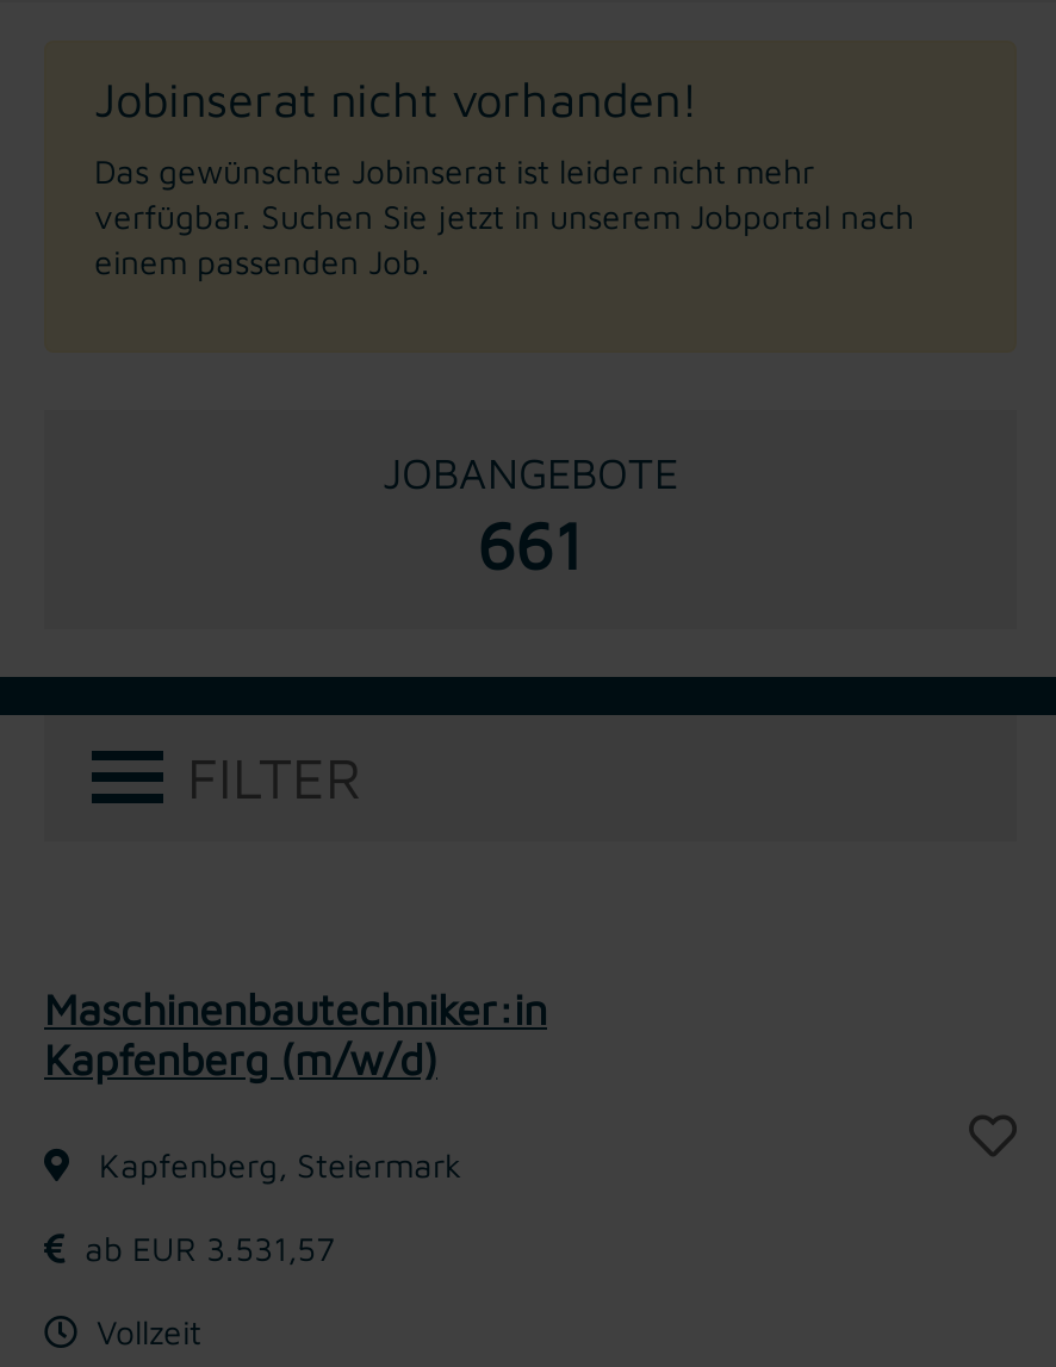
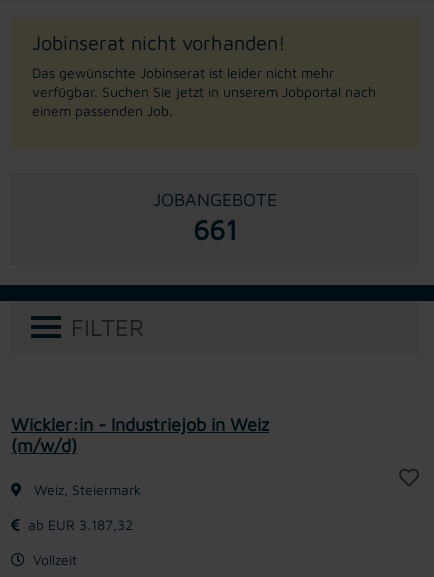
- Maschinenbautechniker:in
- Kapfenberg (m/w/d)
+ Wickler:in - Industriejob in Weiz
+ (m/w/d)

- Kapfenberg, Steiermark
+ Weiz, Steiermark

- ab EUR 3.531,57
+ ab EUR 3.187,32
